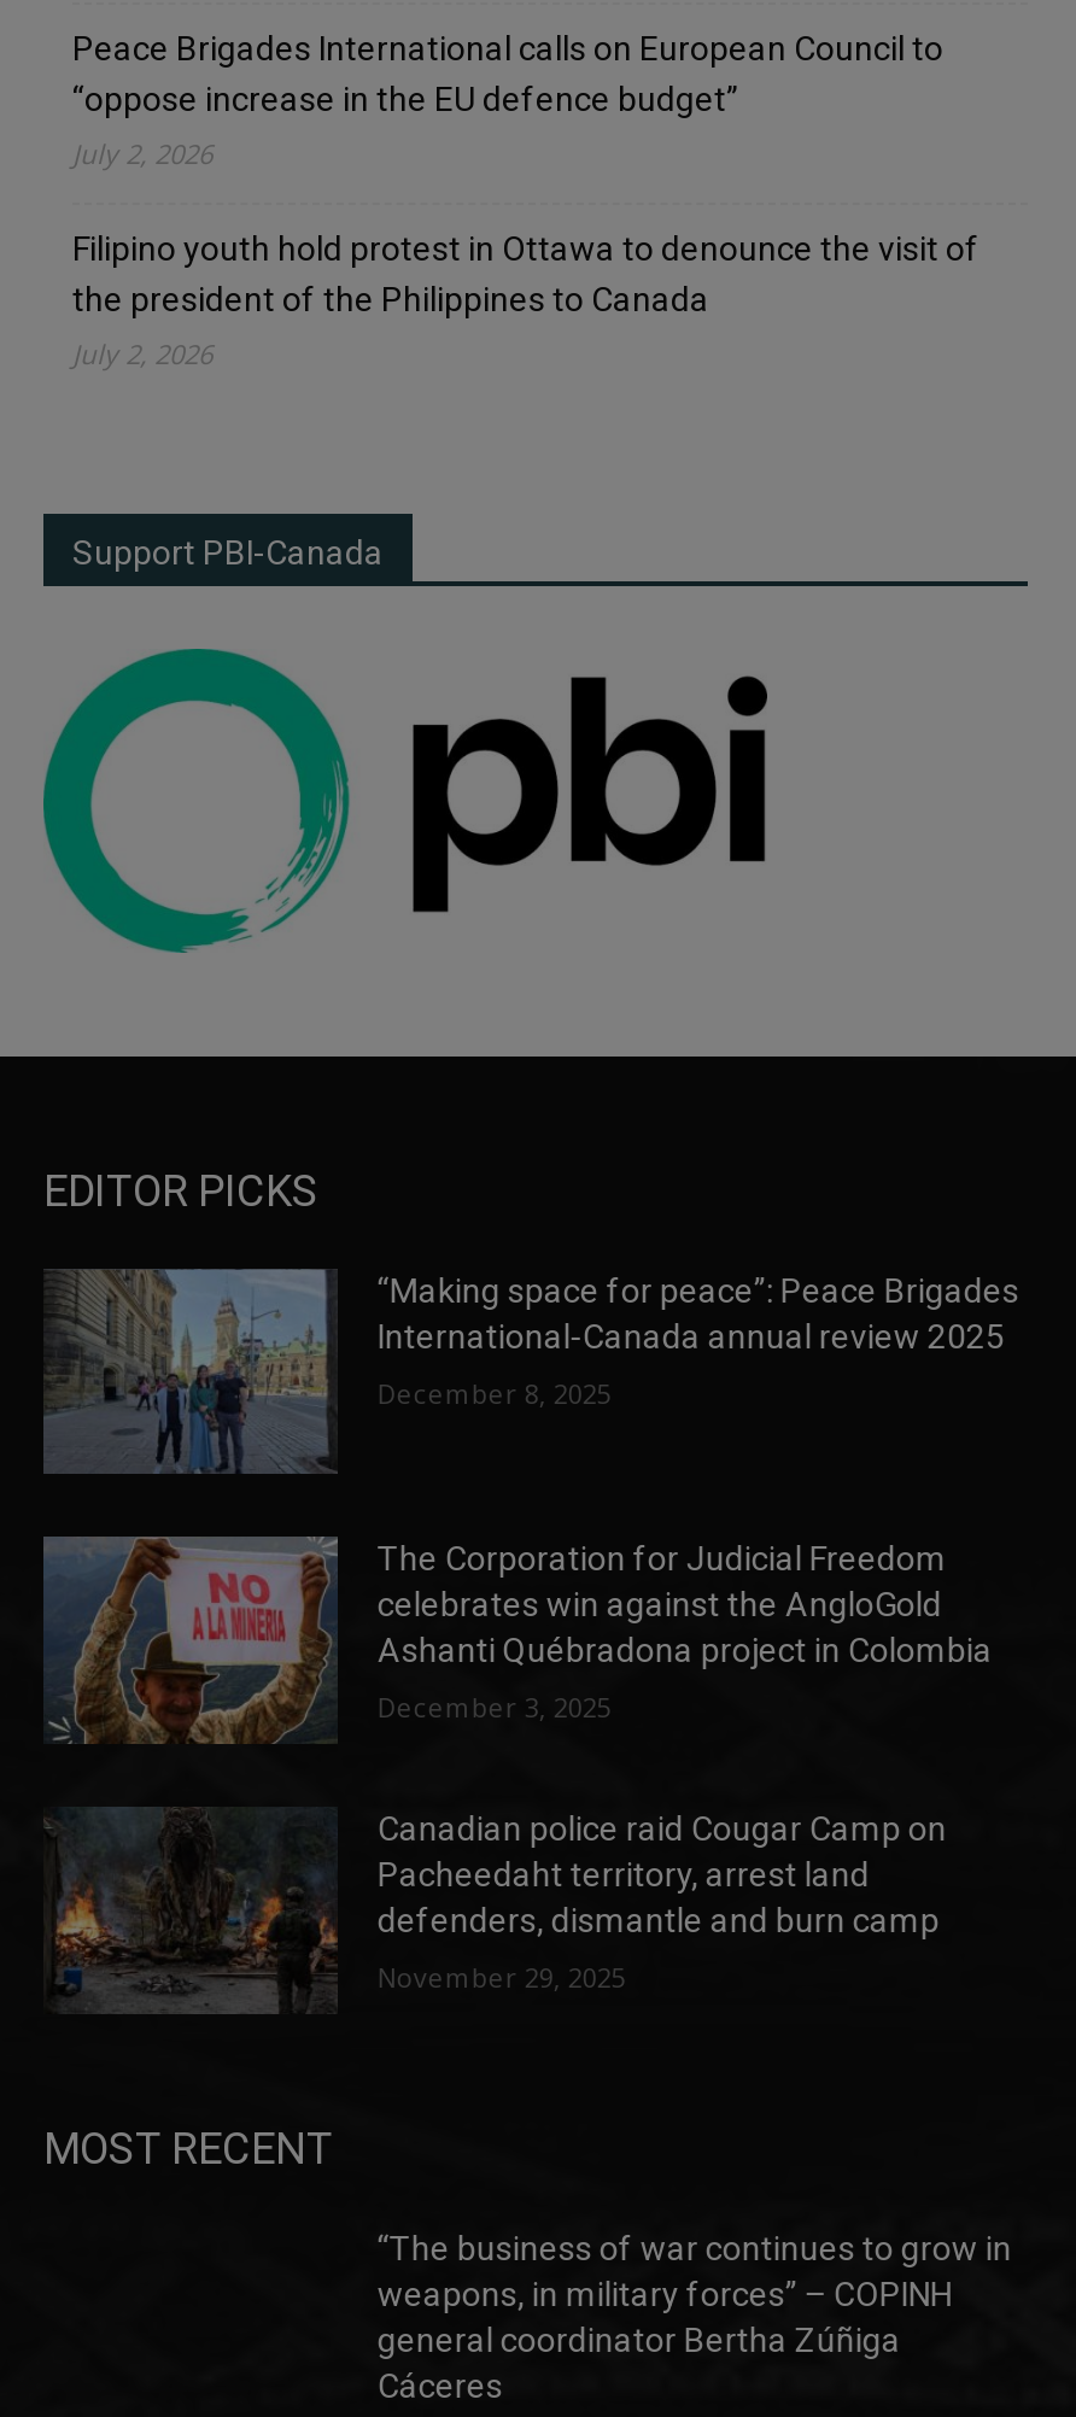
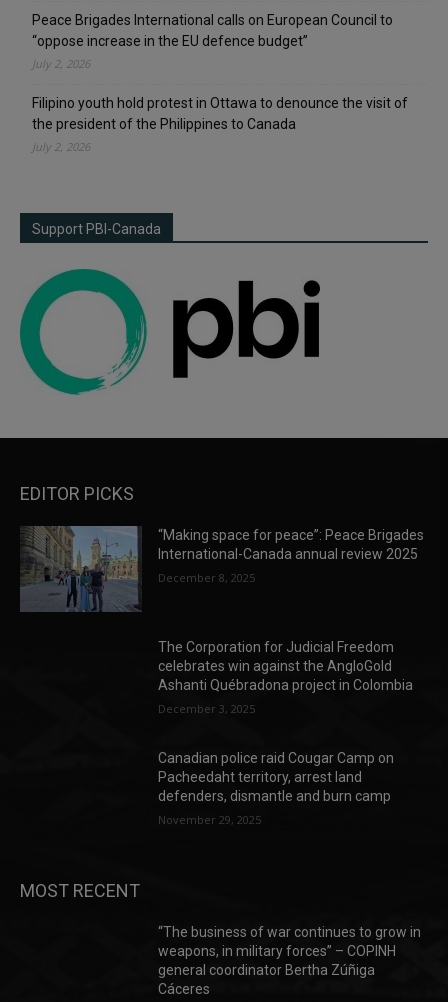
- [image]

- [image]
